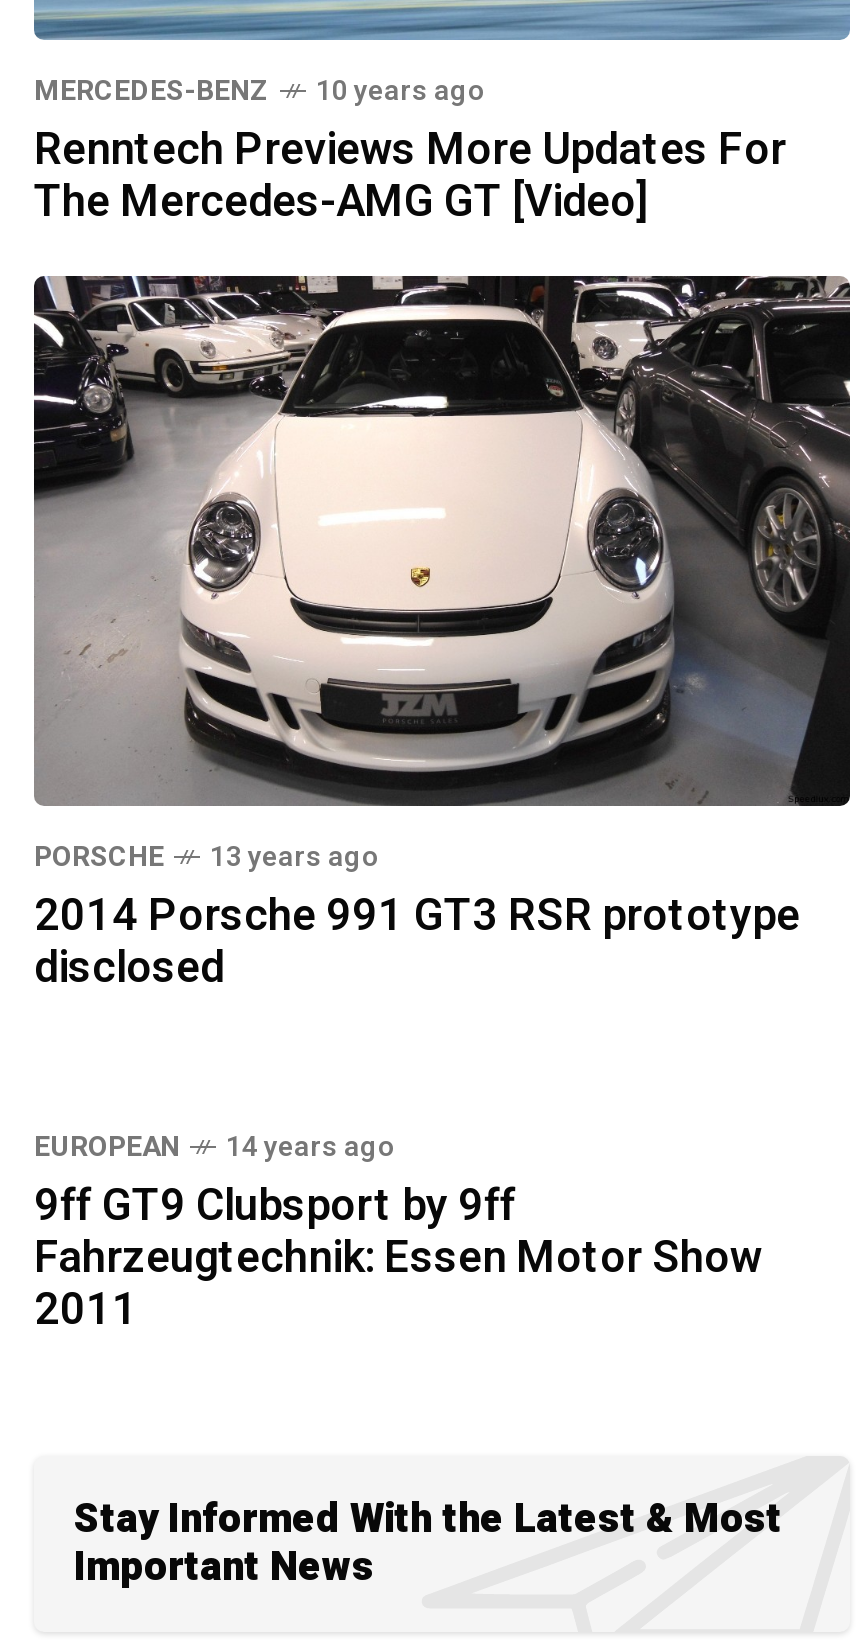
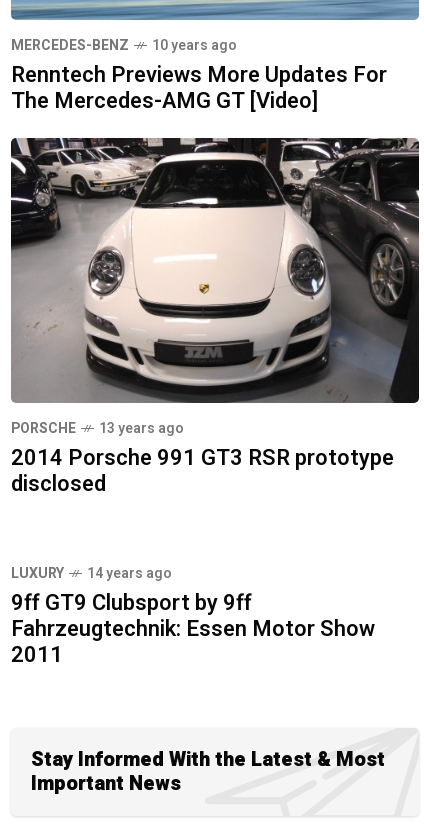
- EUROPEAN
+ LUXURY
